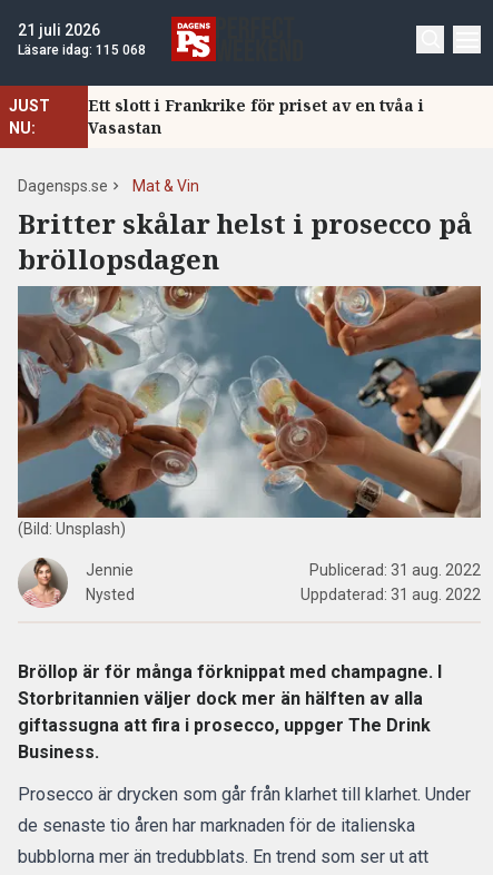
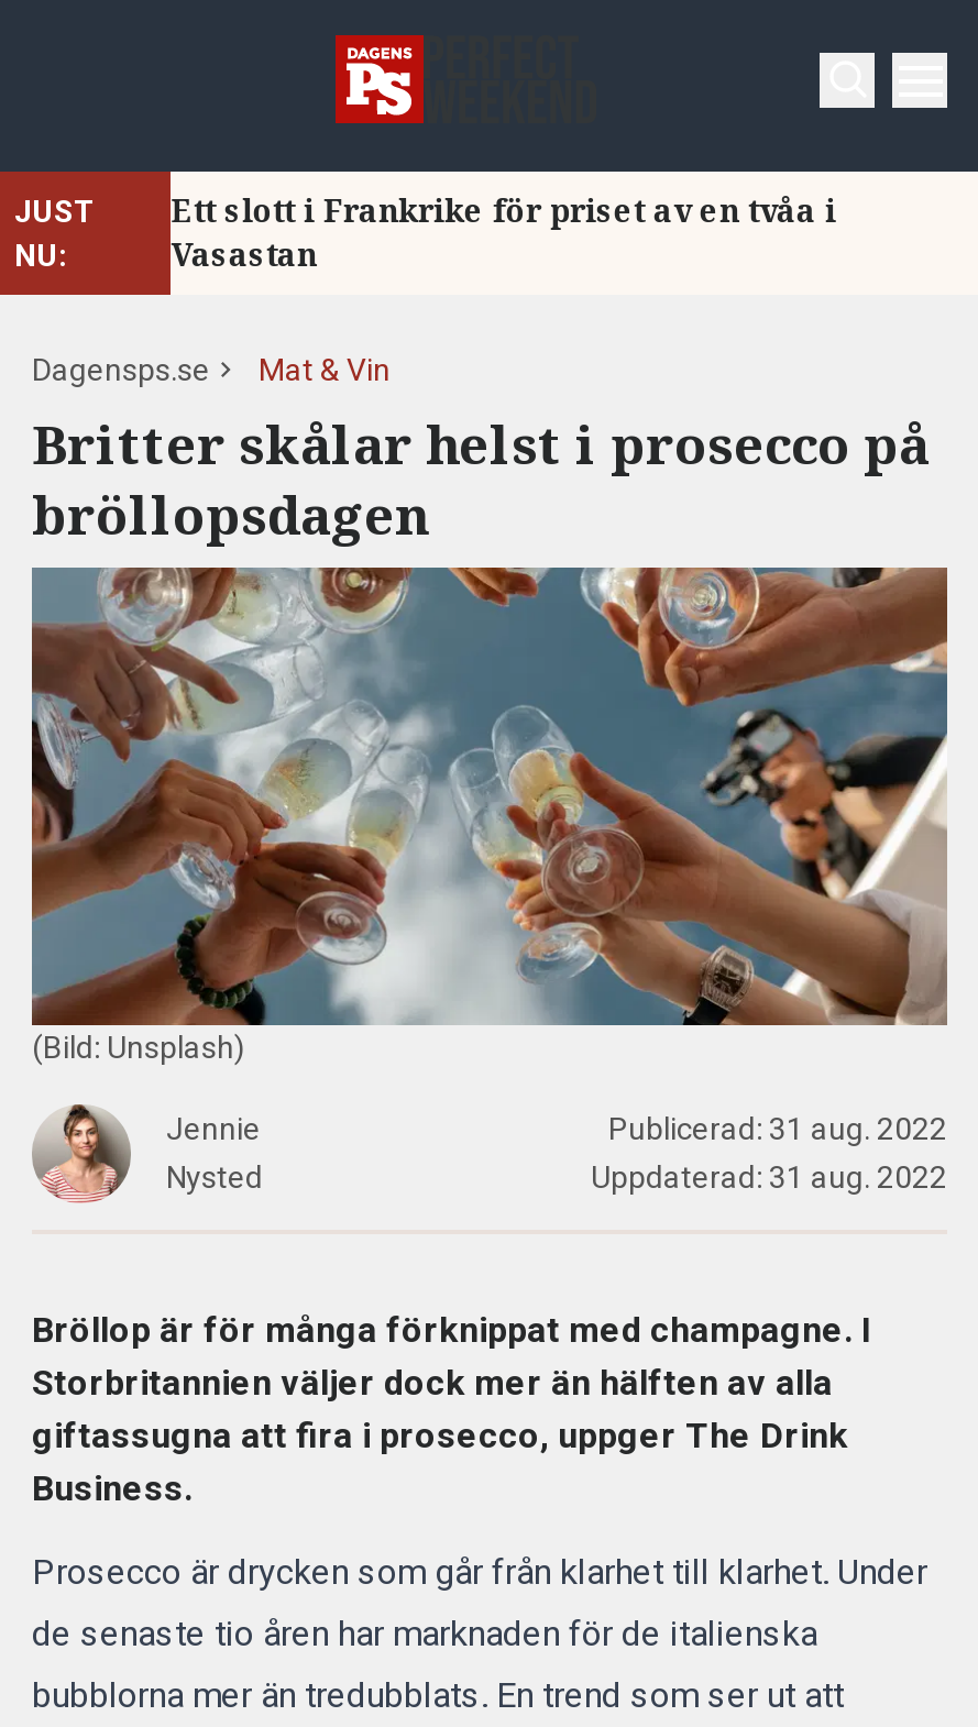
- 21 juli 2026
- Läsare idag: 115 068
